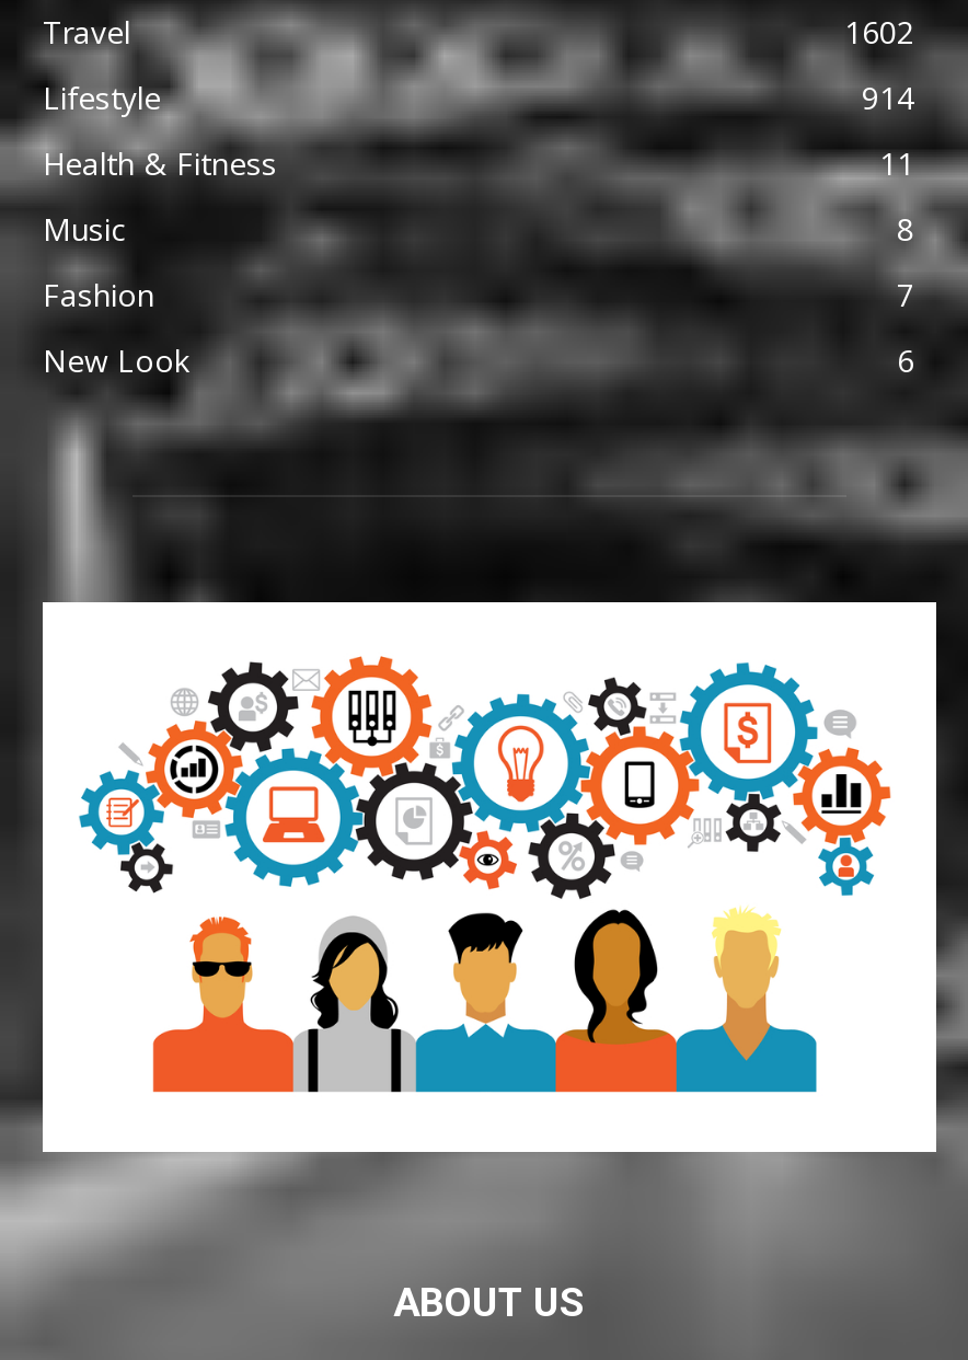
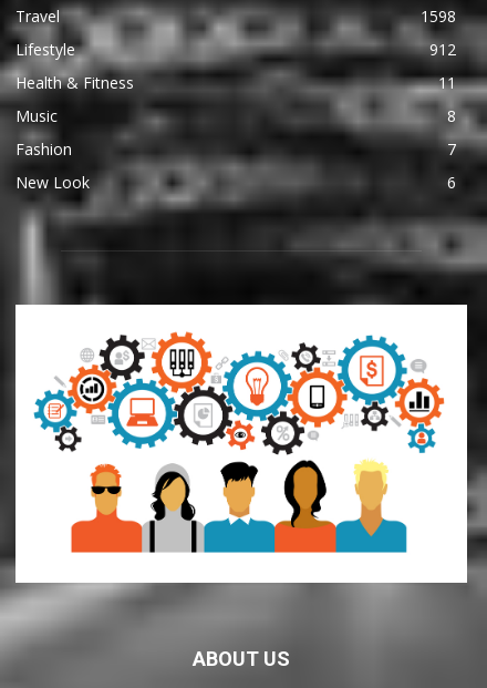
- 1602
+ 1598

- 914
+ 912
